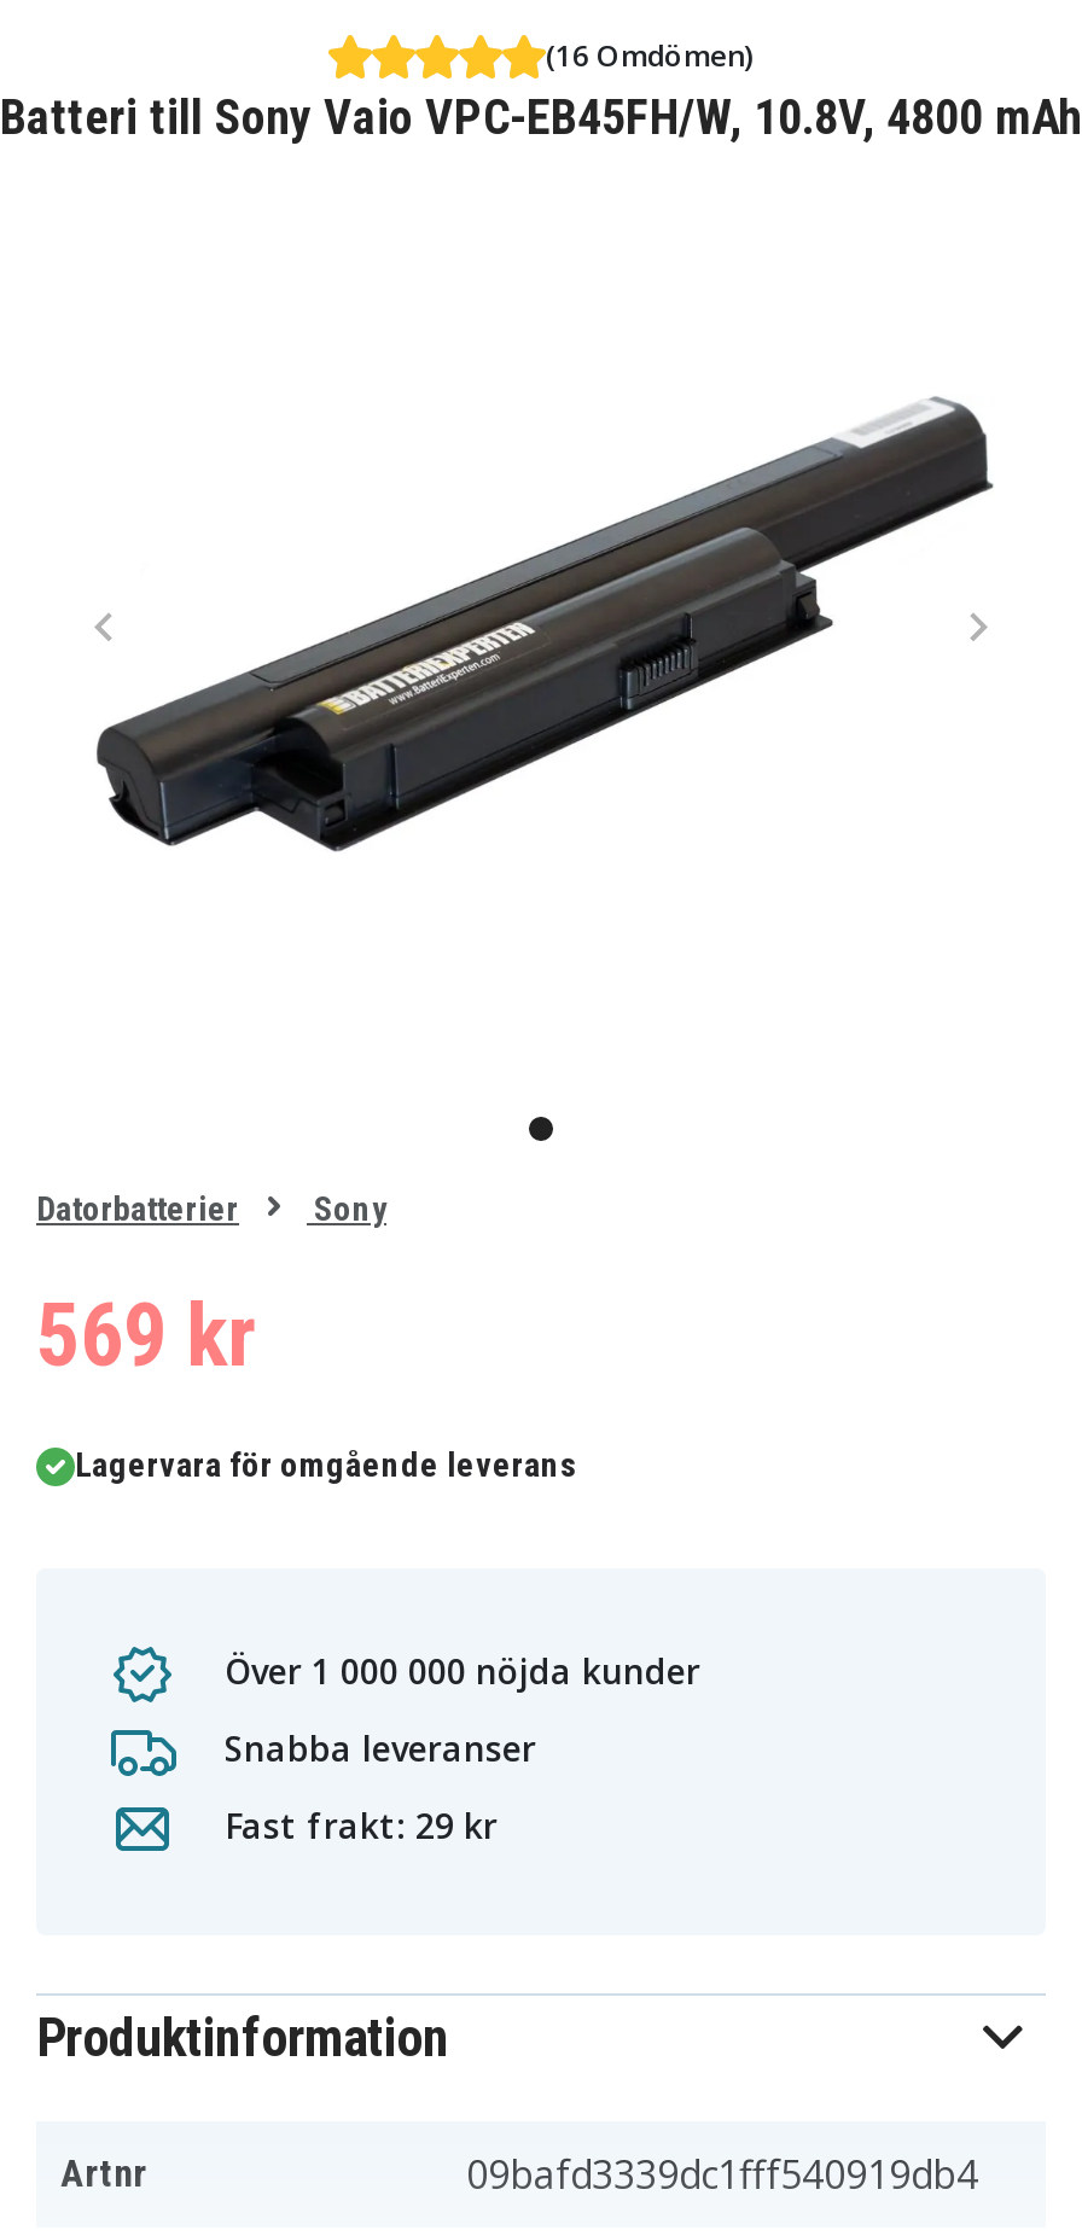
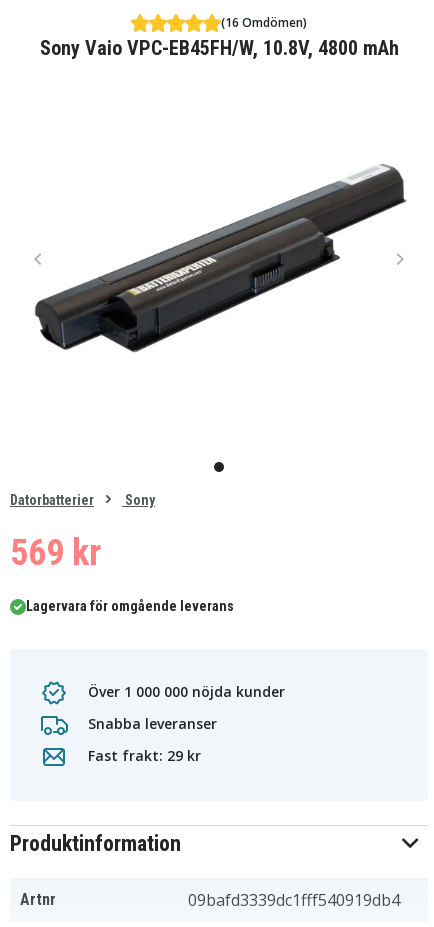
- Batteri till Sony Vaio VPC-EB45FH/W, 10.8V, 4800 mAh
+ Sony Vaio VPC-EB45FH/W, 10.8V, 4800 mAh
